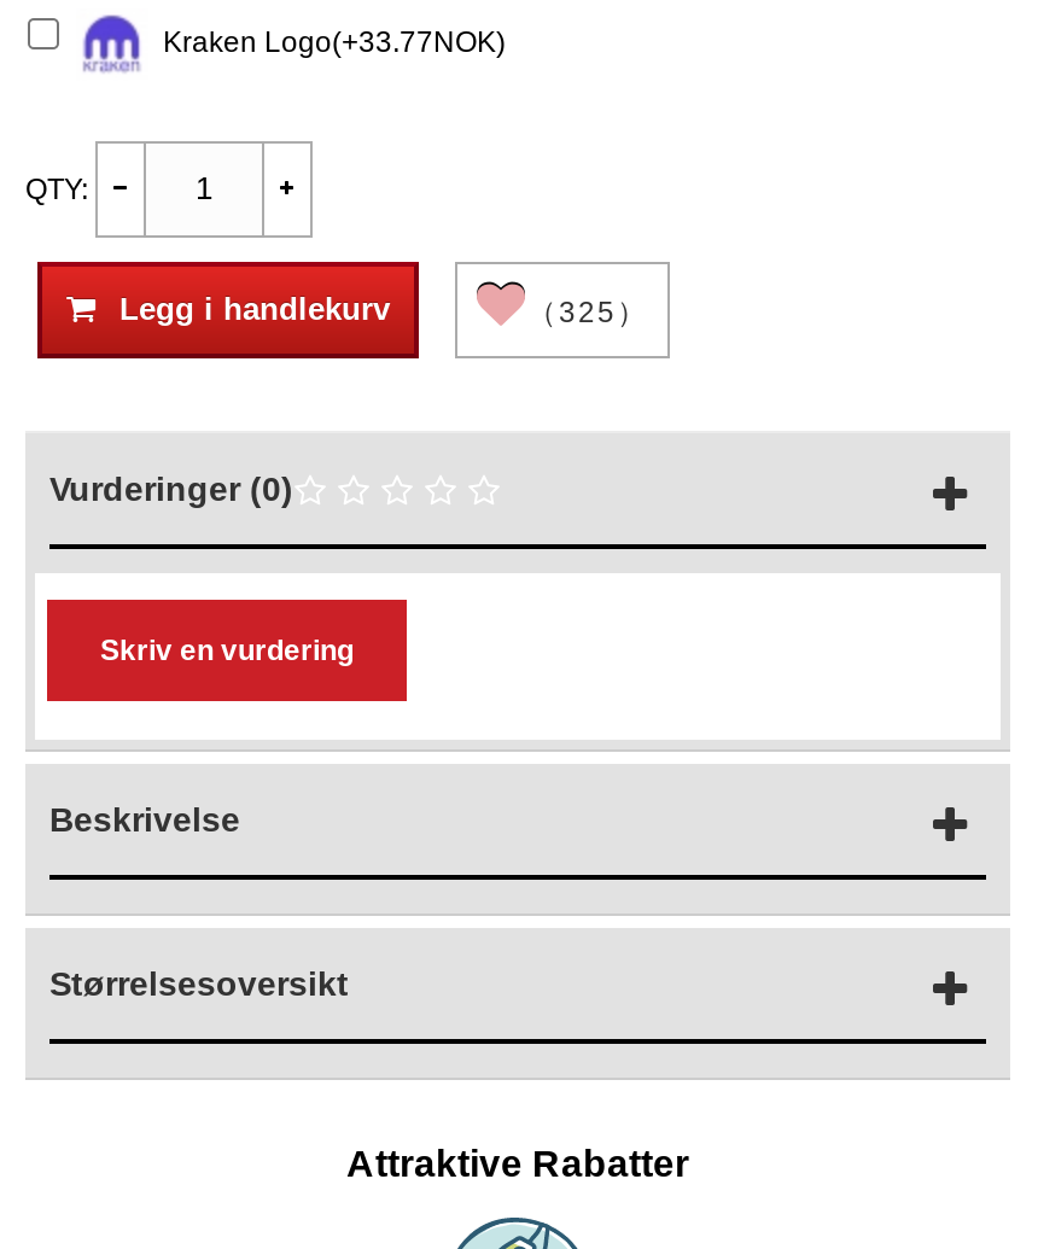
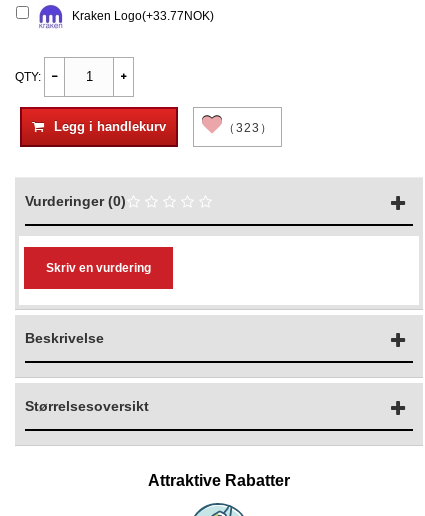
- （325）
+ （323）
